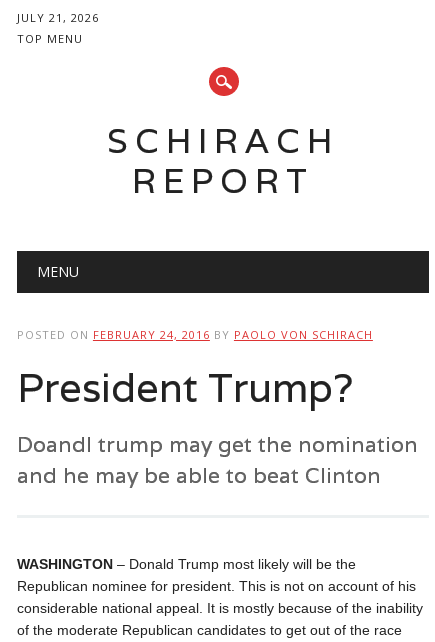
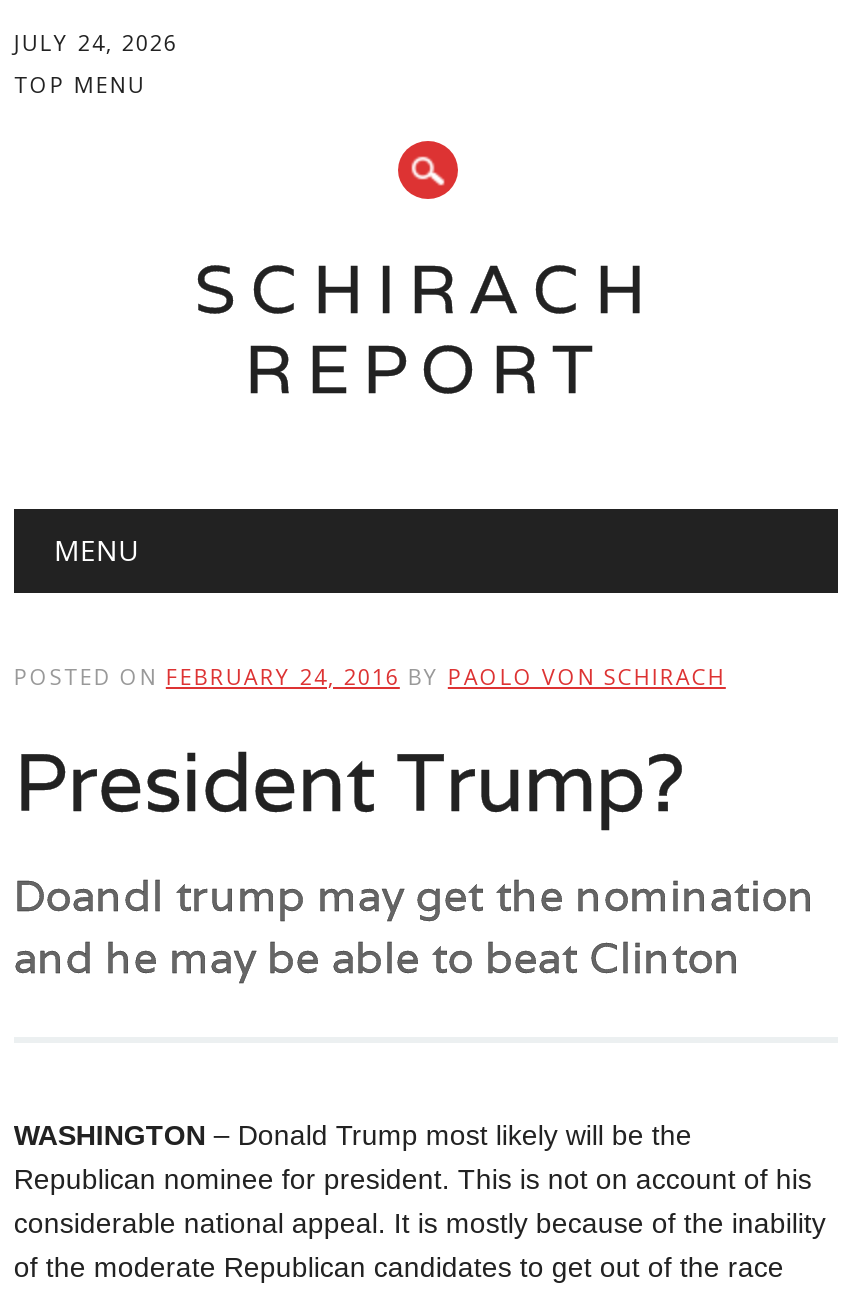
- JULY 21, 2026
+ JULY 24, 2026
